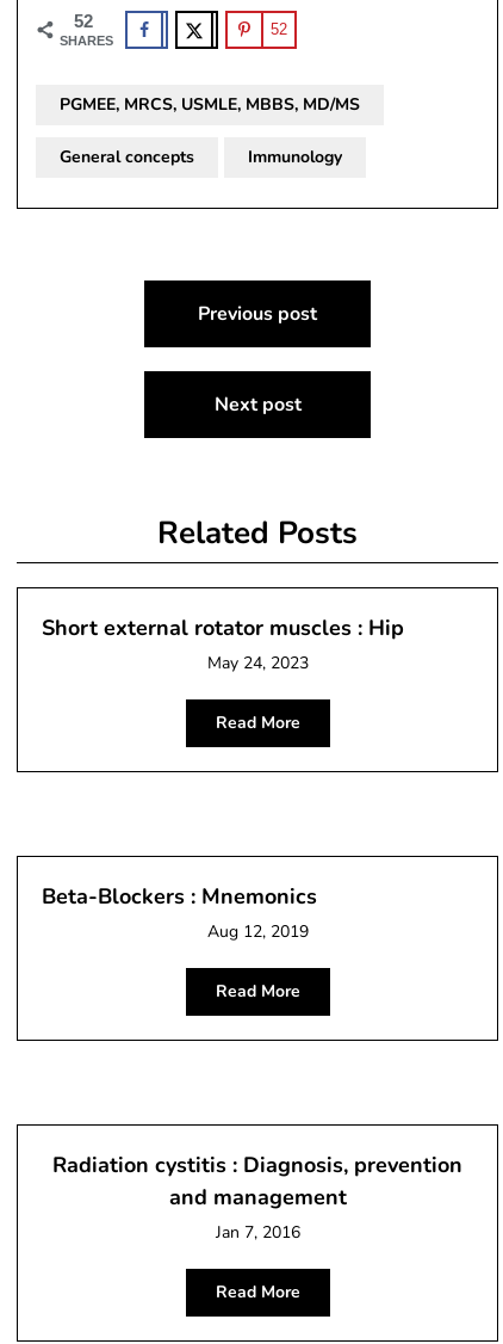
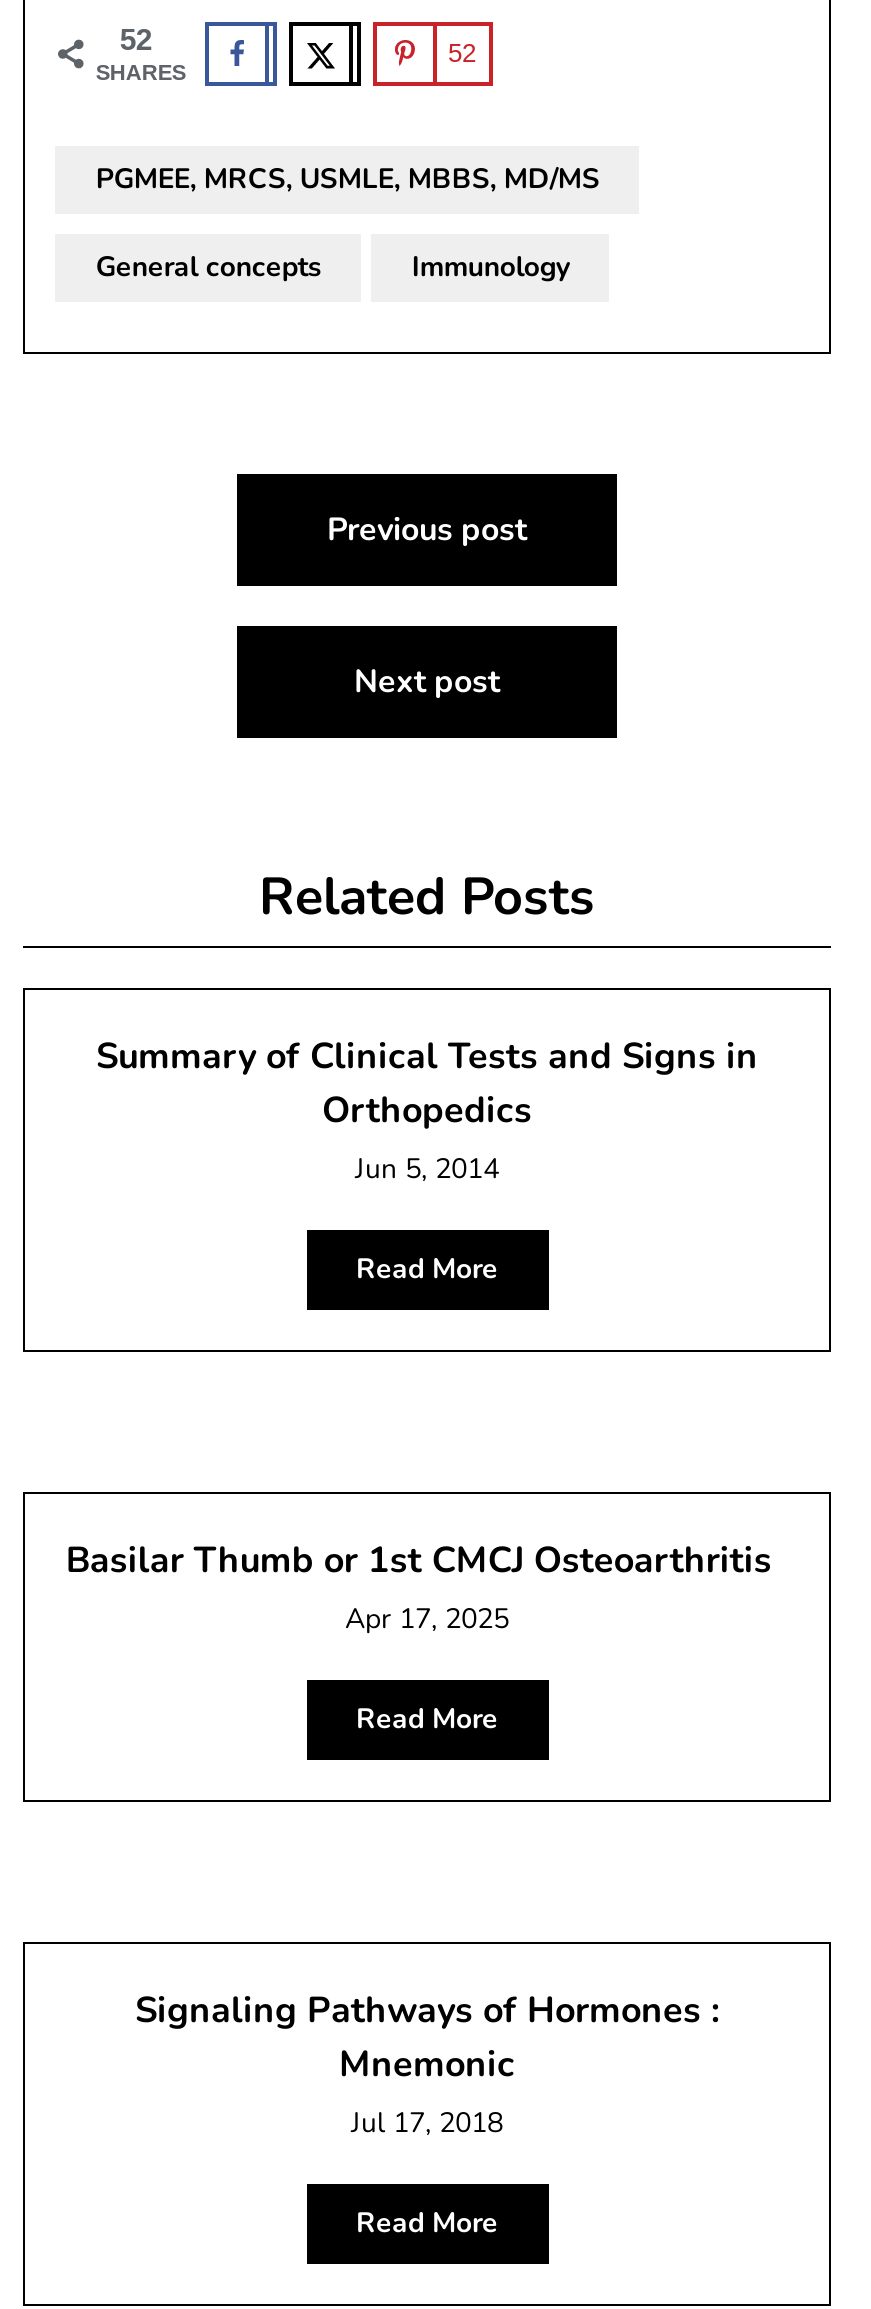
- Short external rotator muscles : Hip
- May 24, 2023
+ Summary of Clinical Tests and Signs in
+ Orthopedics
+ Jun 5, 2014

- Beta-Blockers : Mnemonics
- Aug 12, 2019
+ Basilar Thumb or 1st CMCJ Osteoarthritis
+ Apr 17, 2025

- Radiation cystitis : Diagnosis, prevention
- and management
- Jan 7, 2016
+ Signaling Pathways of Hormones :
+ Mnemonic
+ Jul 17, 2018
